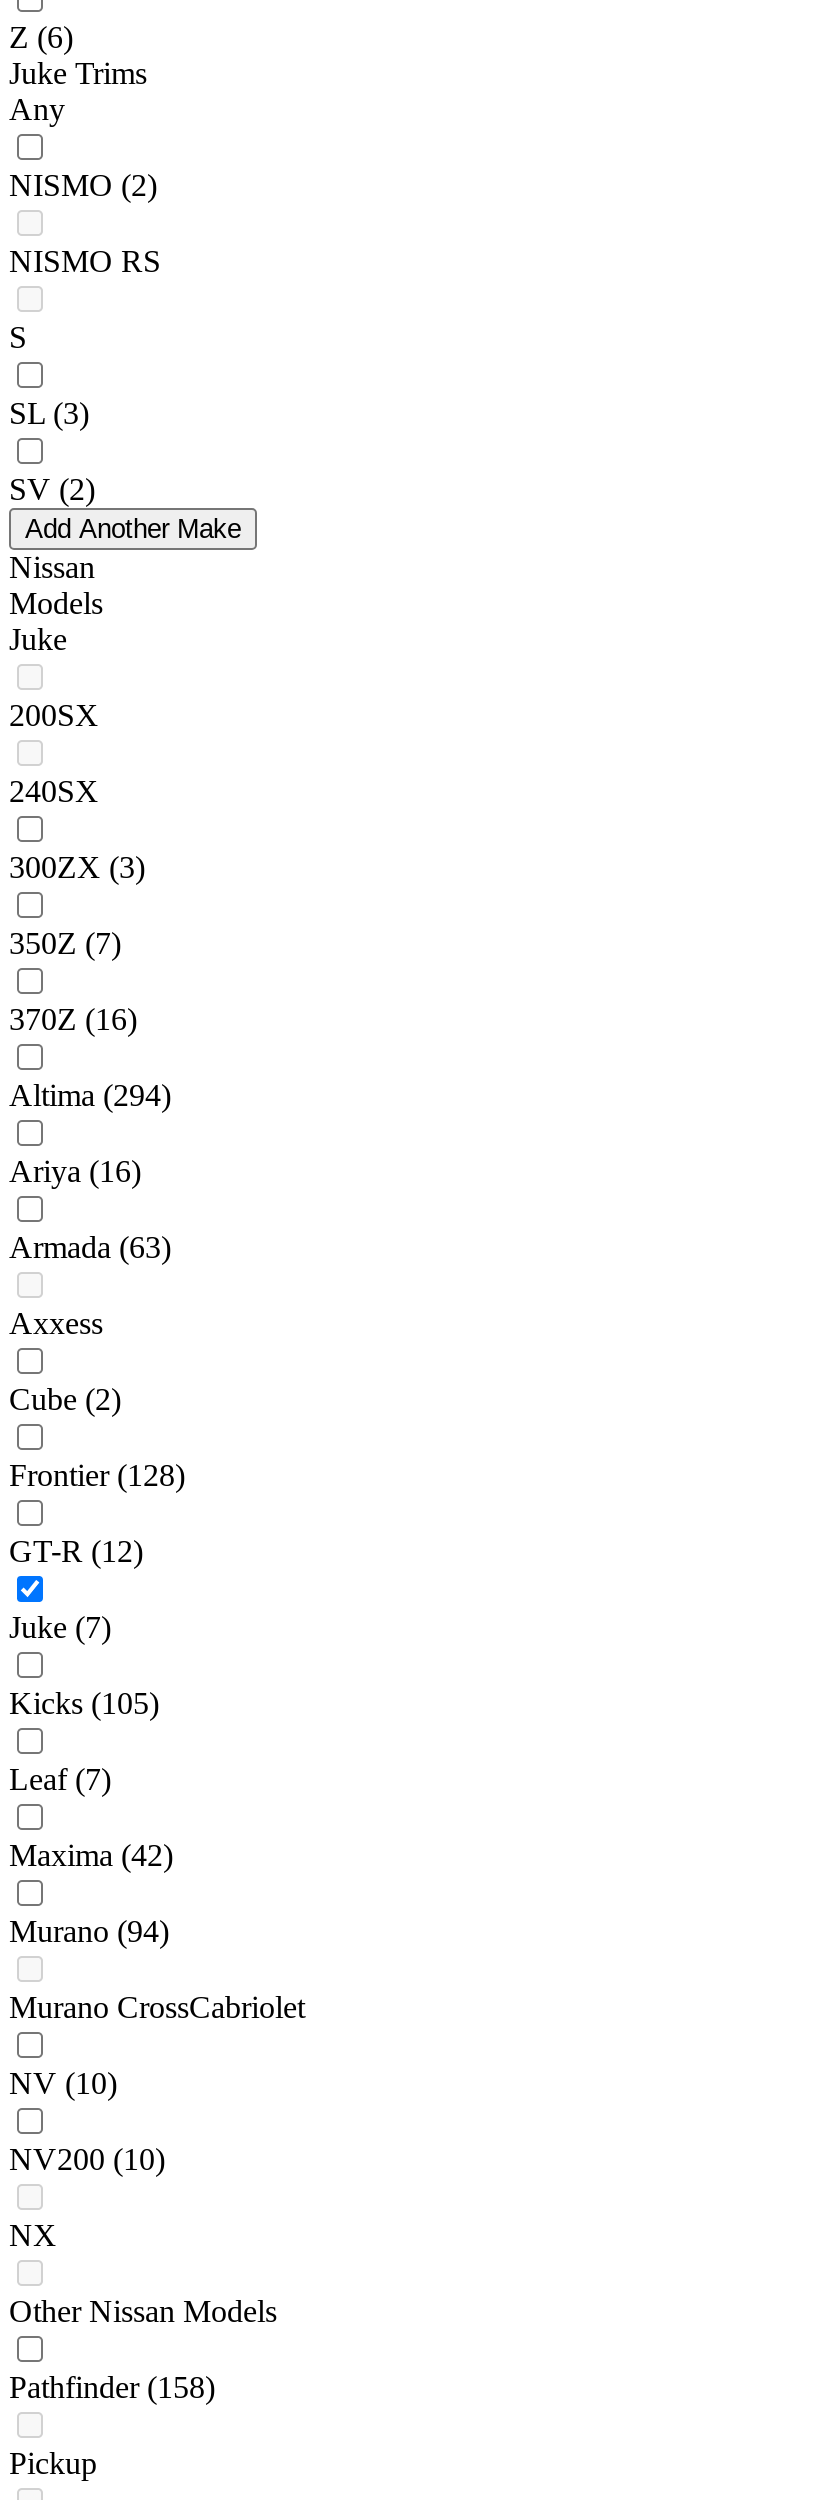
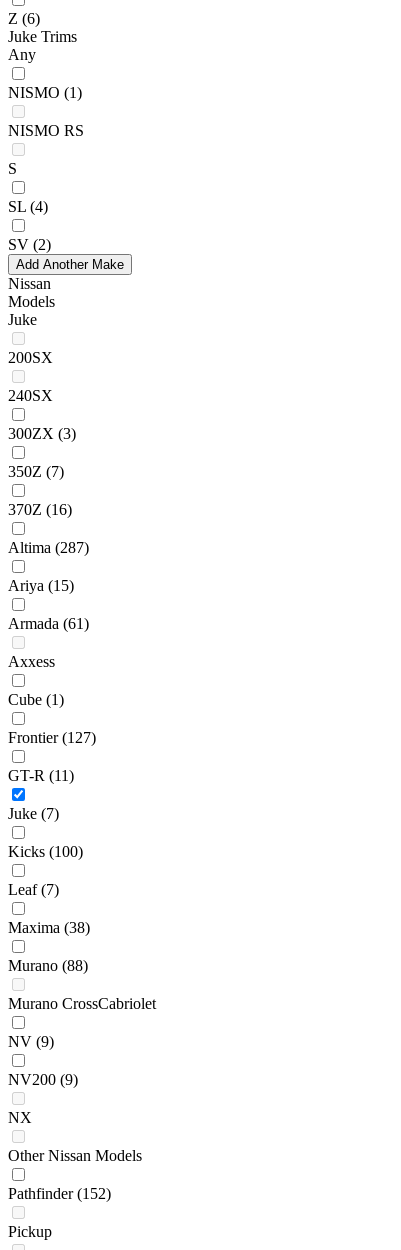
- NISMO (2)
+ NISMO (1)

- SL (3)
+ SL (4)

- Altima (294)
+ Altima (287)

- Ariya (16)
+ Ariya (15)

- Armada (63)
+ Armada (61)

- Cube (2)
+ Cube (1)

- Frontier (128)
+ Frontier (127)

- GT-R (12)
+ GT-R (11)

- Kicks (105)
+ Kicks (100)

- Maxima (42)
+ Maxima (38)

- Murano (94)
+ Murano (88)

- NV (10)
+ NV (9)

- NV200 (10)
+ NV200 (9)

- Pathfinder (158)
+ Pathfinder (152)
